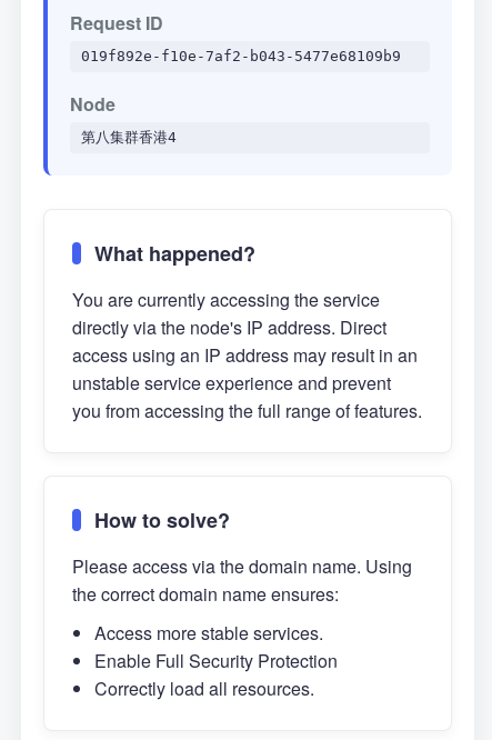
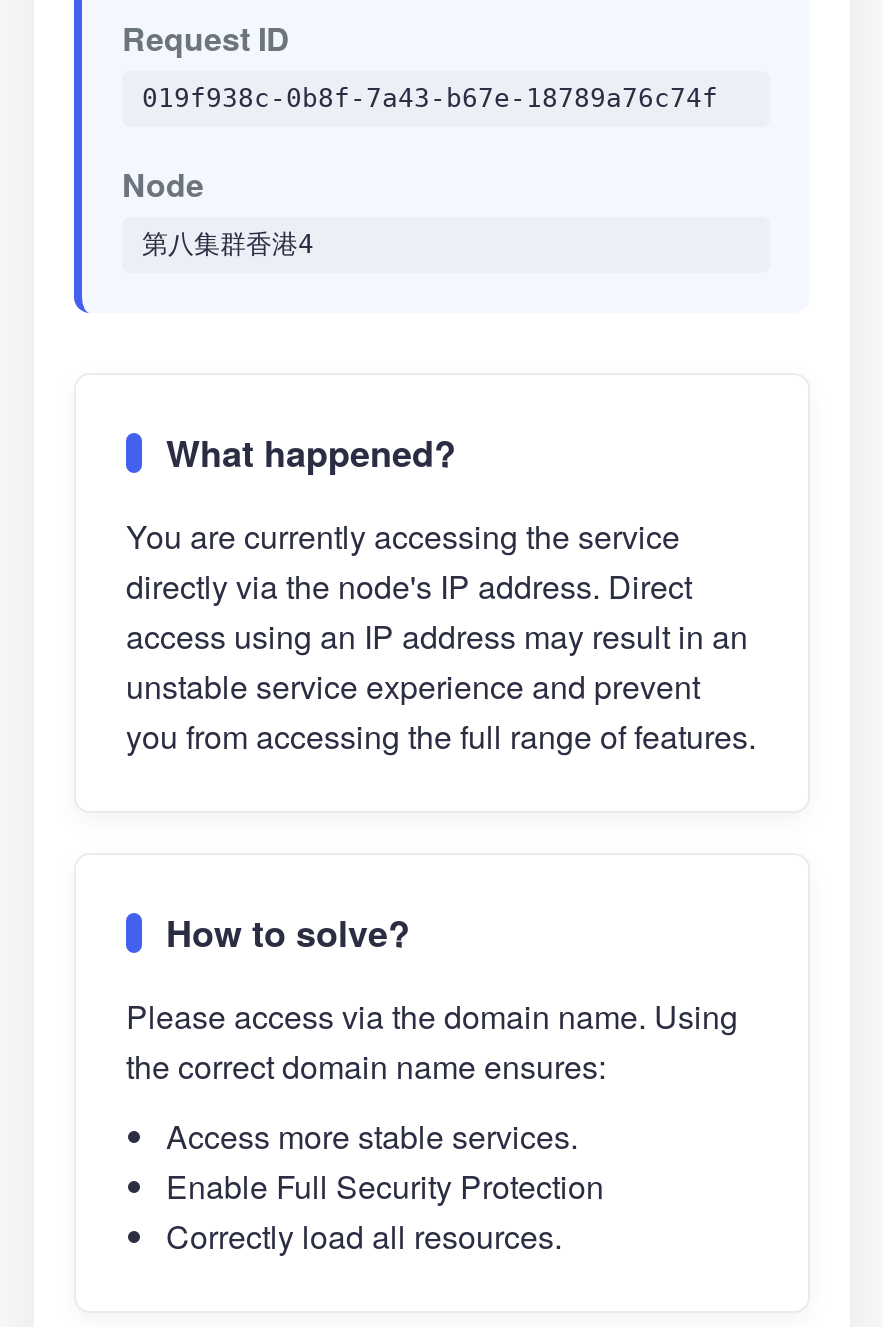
- 019f892e-f10e-7af2-b043-5477e68109b9
+ 019f938c-0b8f-7a43-b67e-18789a76c74f
